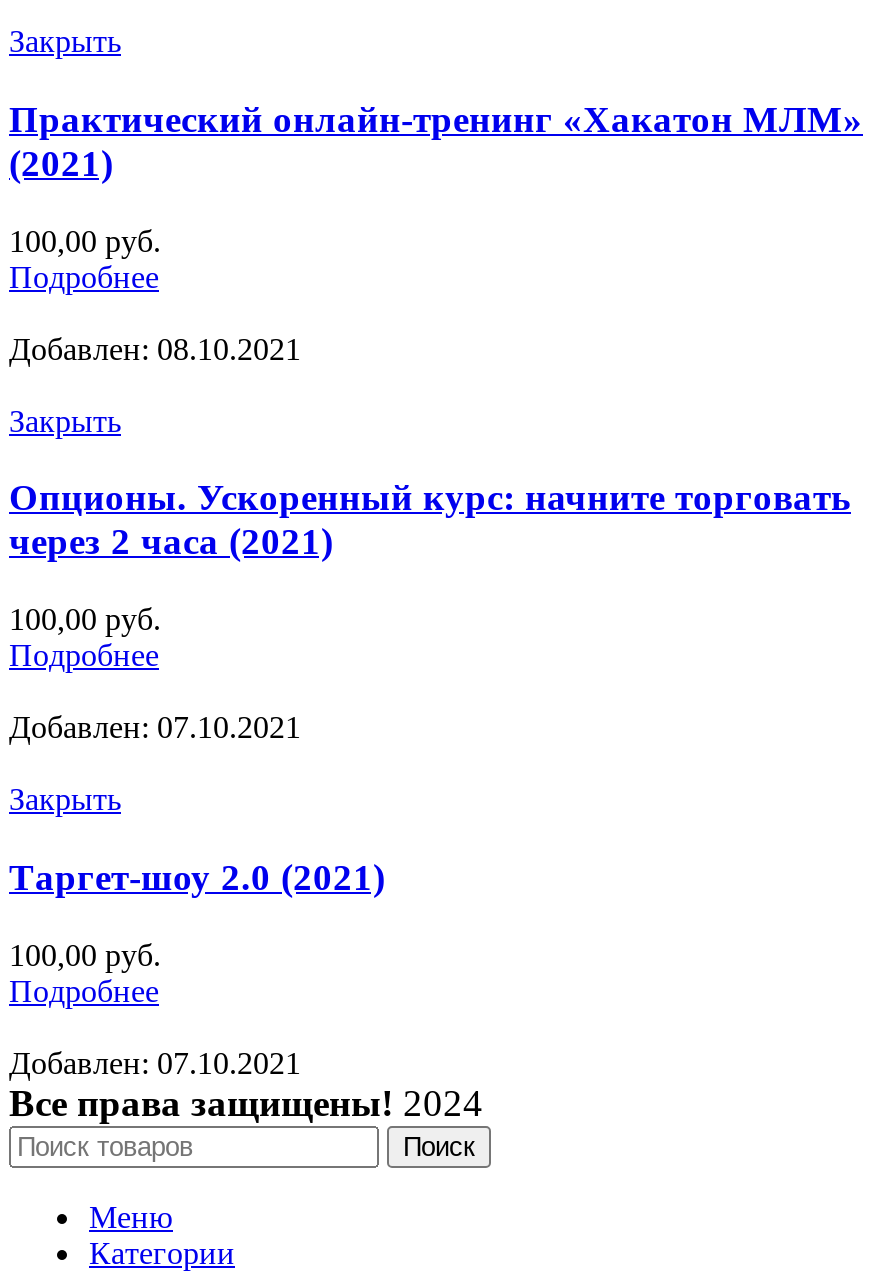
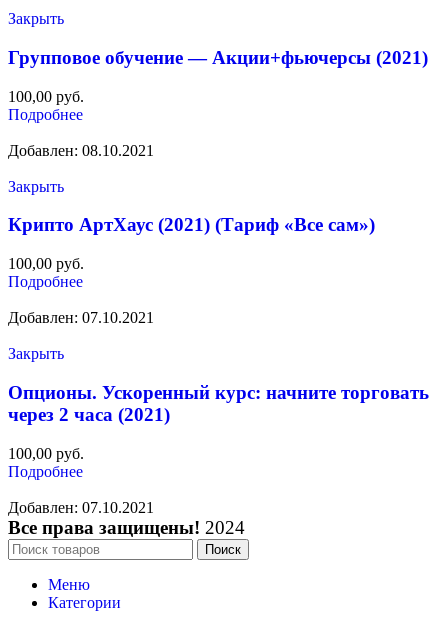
- Практический онлайн-тренинг «Хакатон МЛМ»
- (2021)
+ Групповое обучение — Акции+фьючерсы (2021)

+ Крипто АртХаус (2021) (Тариф «Все сам»)

moved down: Опционы. Ускоренный курс: начните торговать | через 2 часа (2021)

moved up: 100,00 руб. | Подробнее | Добавлен: 07.10.2021 | Закрыть

- Таргет-шоу 2.0 (2021)
